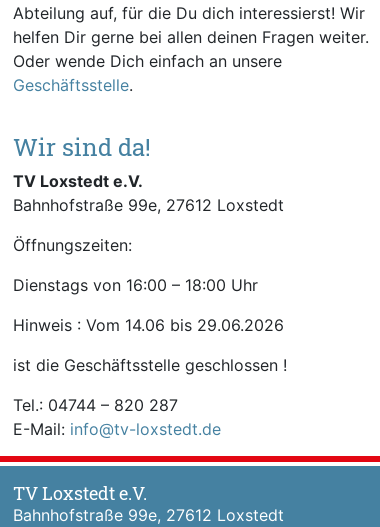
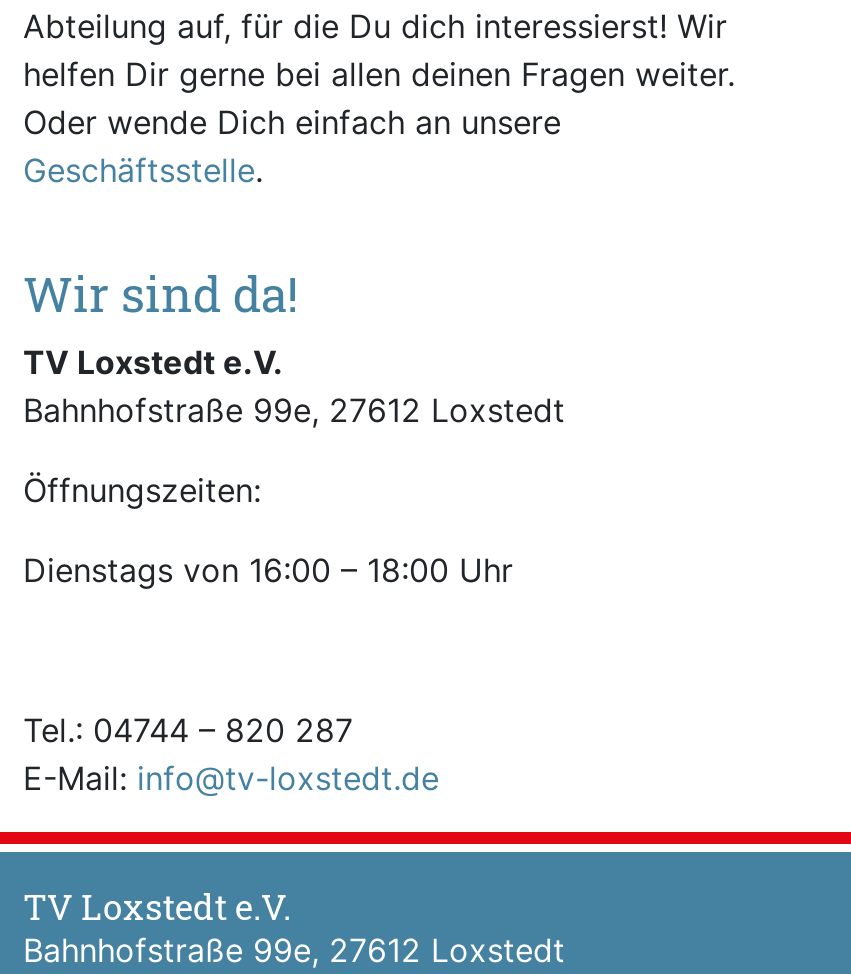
- Hinweis : Vom 14.06 bis 29.06.2026
- ist die Geschäftsstelle geschlossen !
